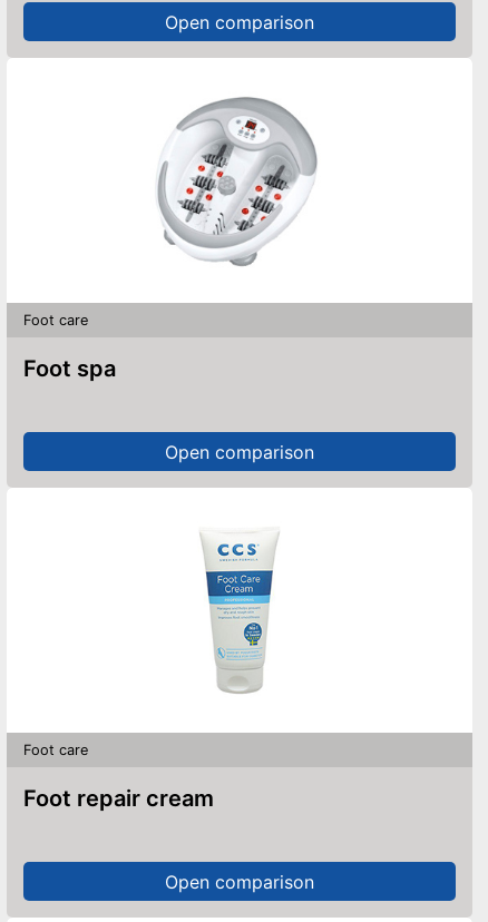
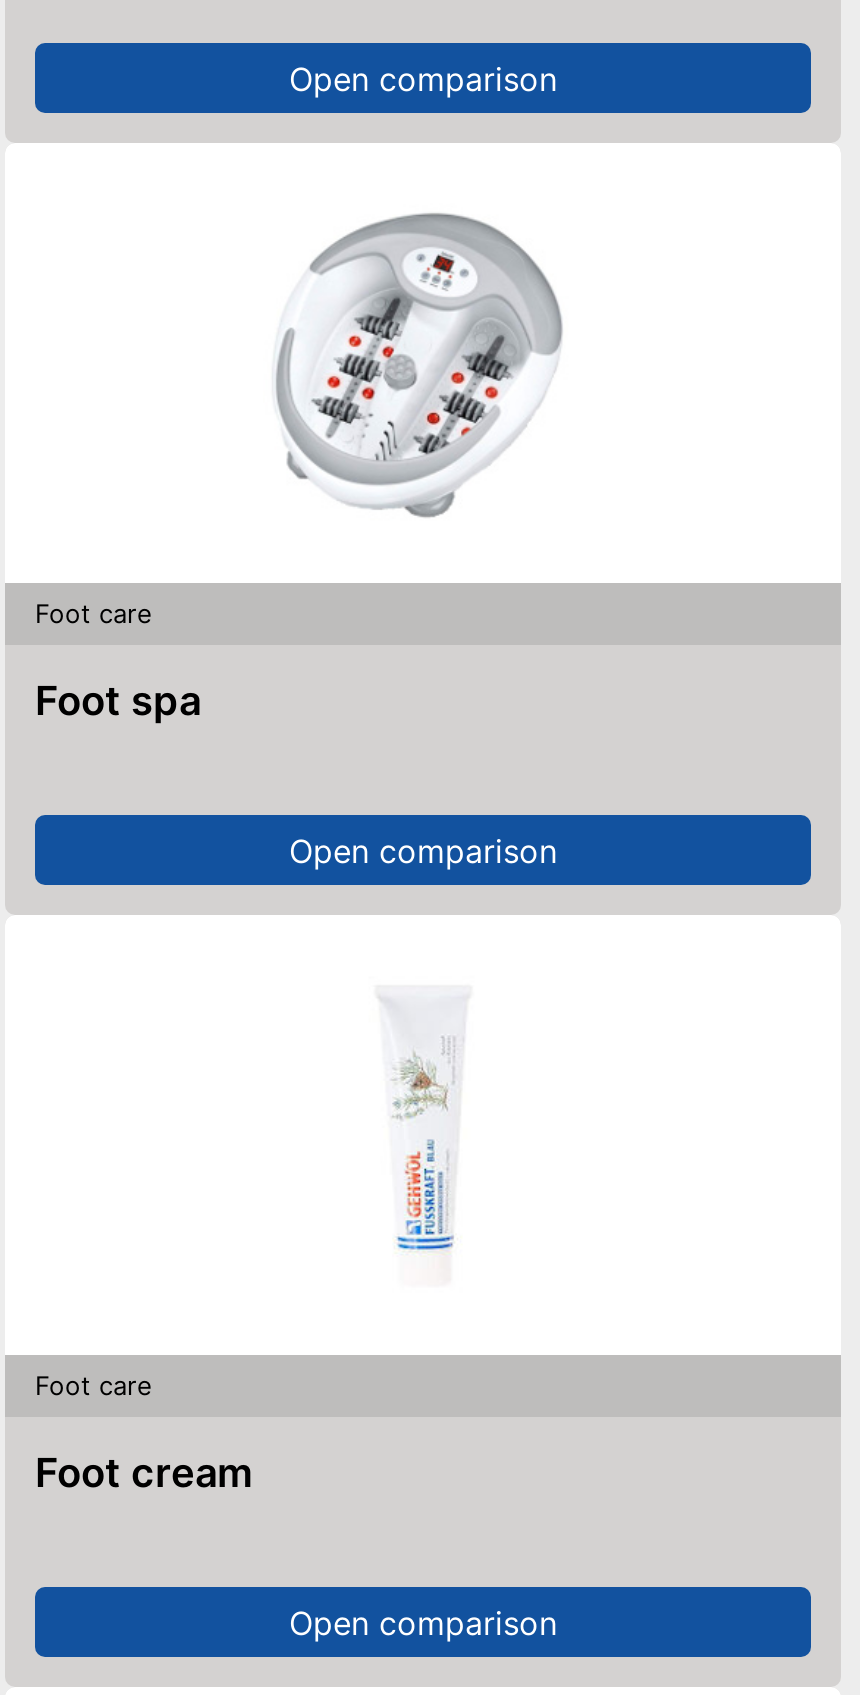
- [image]
+ [image]

- Foot repair cream
+ Foot cream
